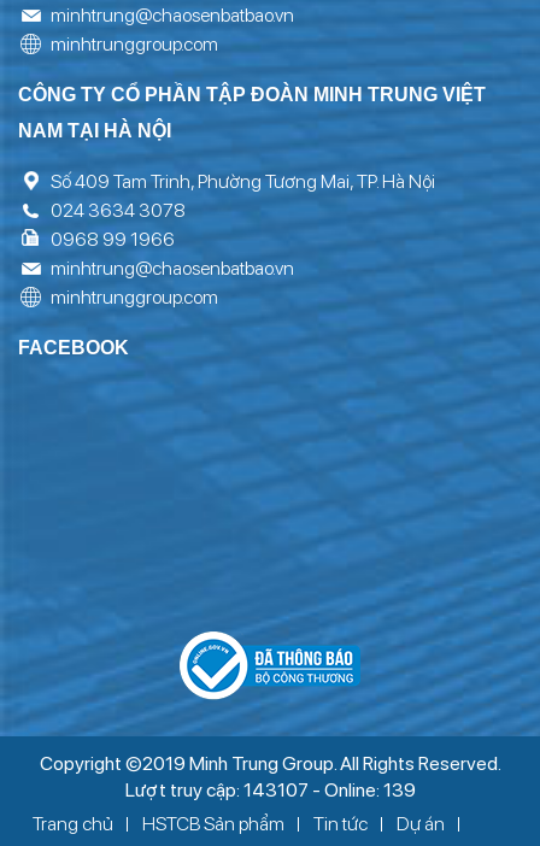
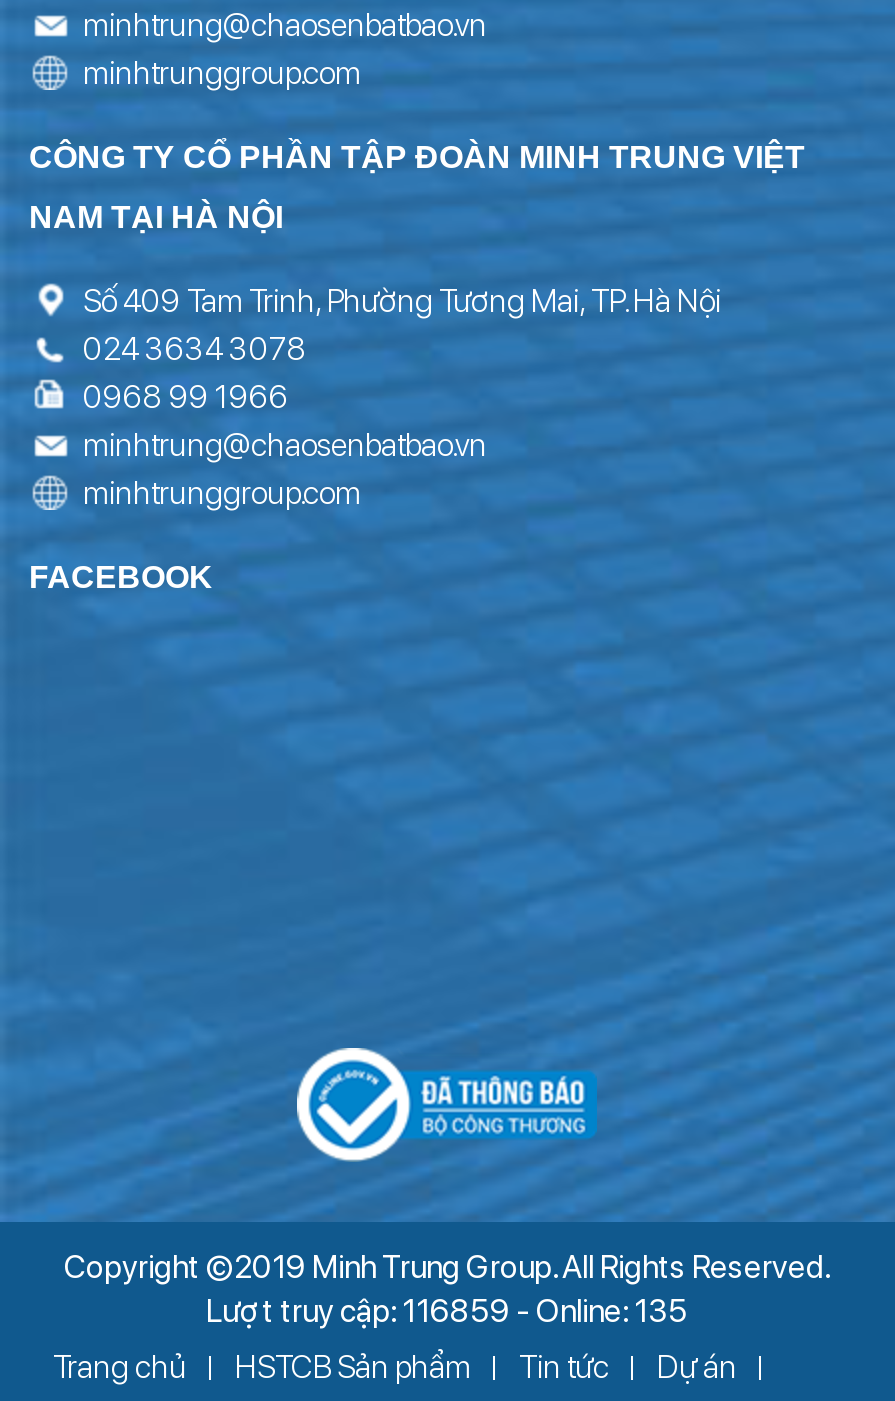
- Lượt truy cập: 143107 - Online: 139
+ Lượt truy cập: 116859 - Online: 135
